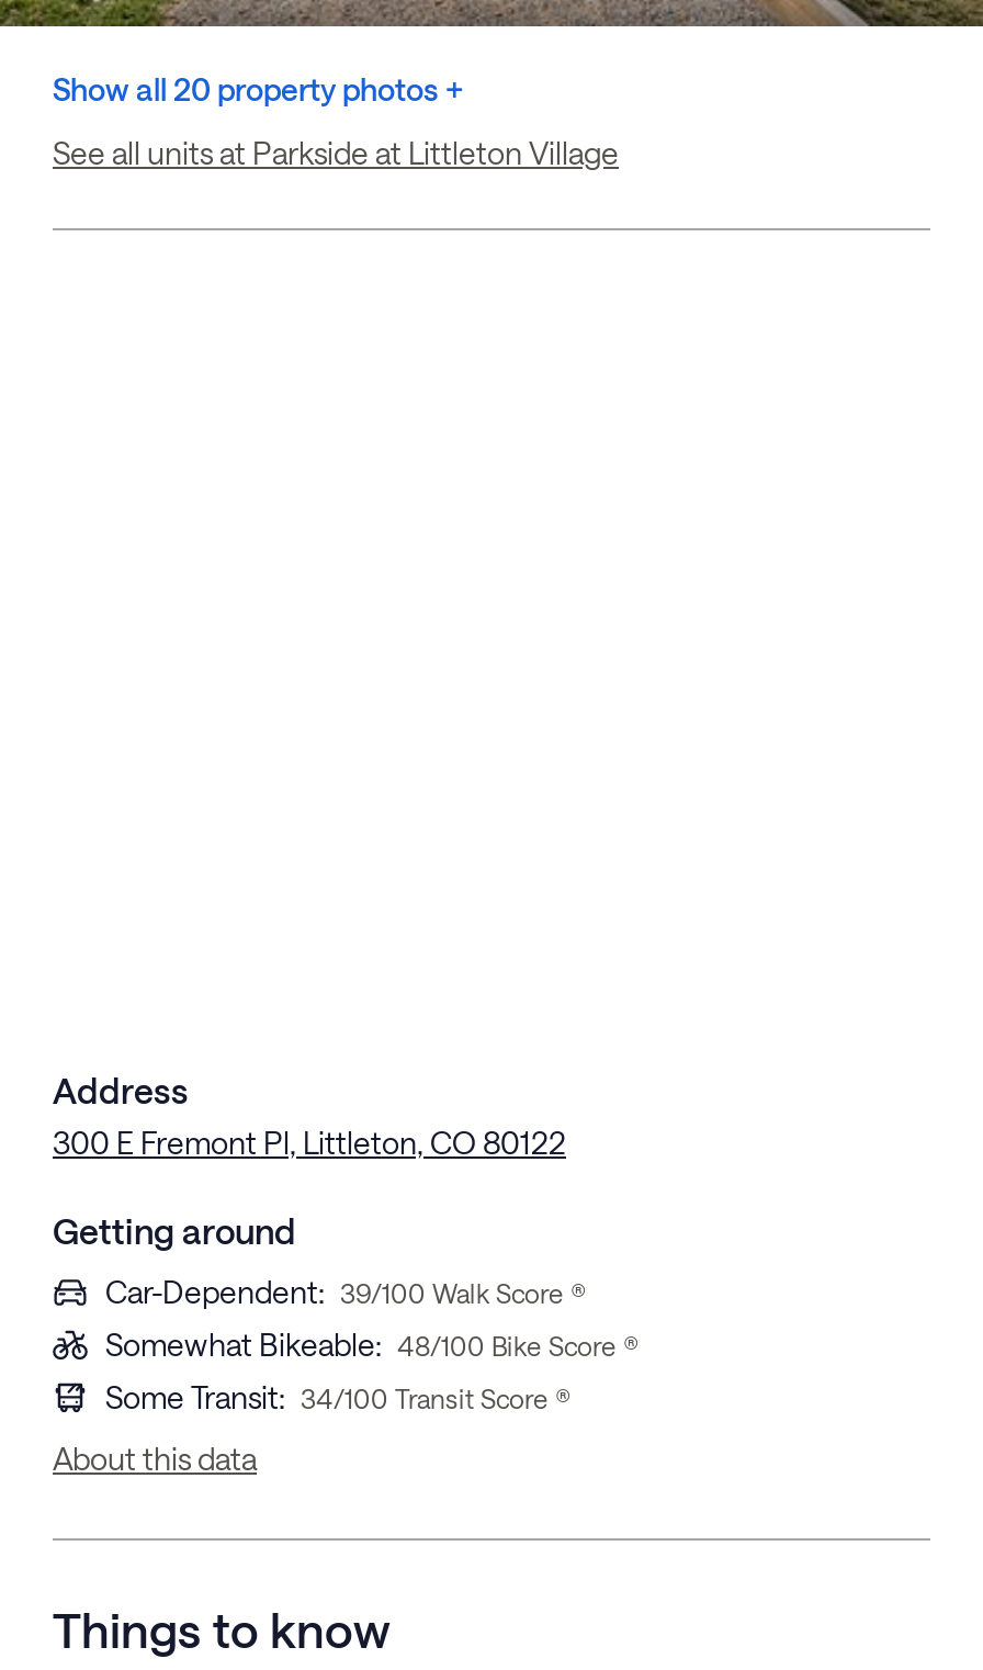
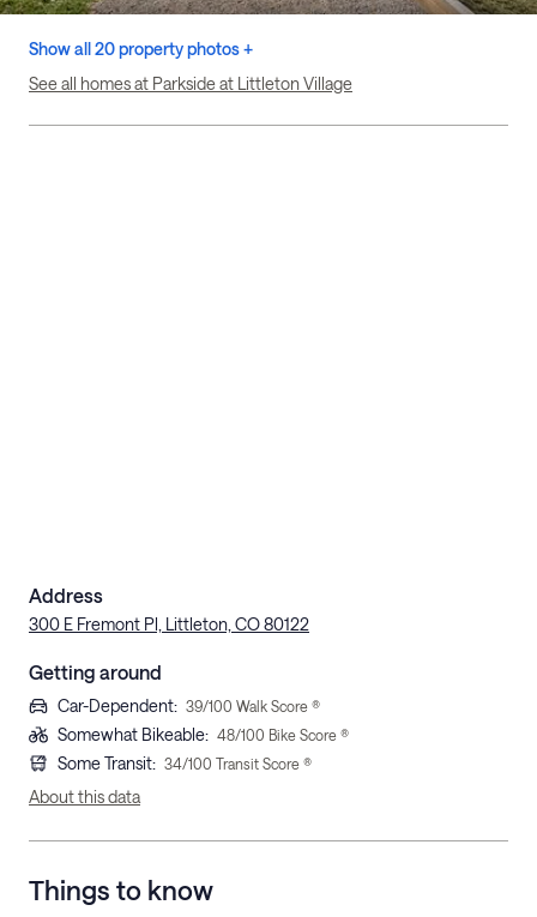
- See all units at Parkside at Littleton Village
+ See all homes at Parkside at Littleton Village
